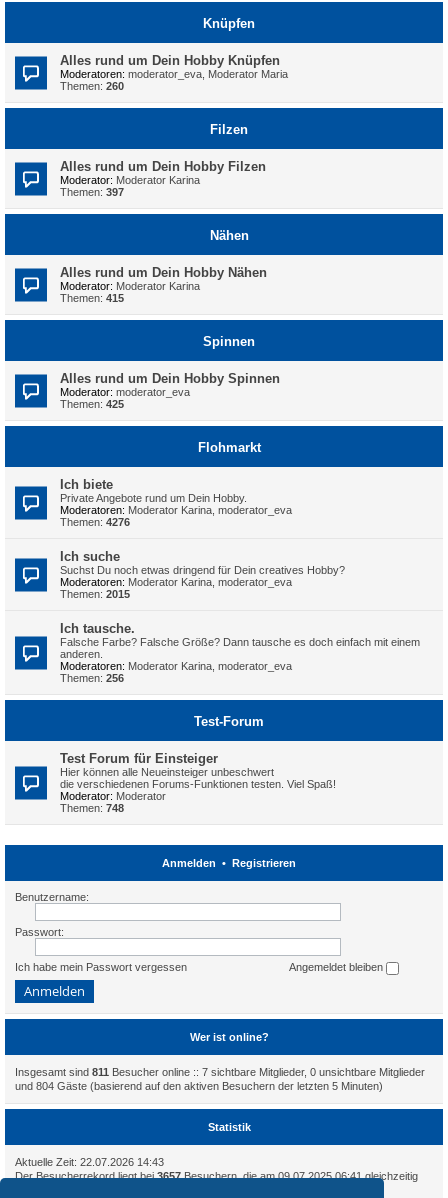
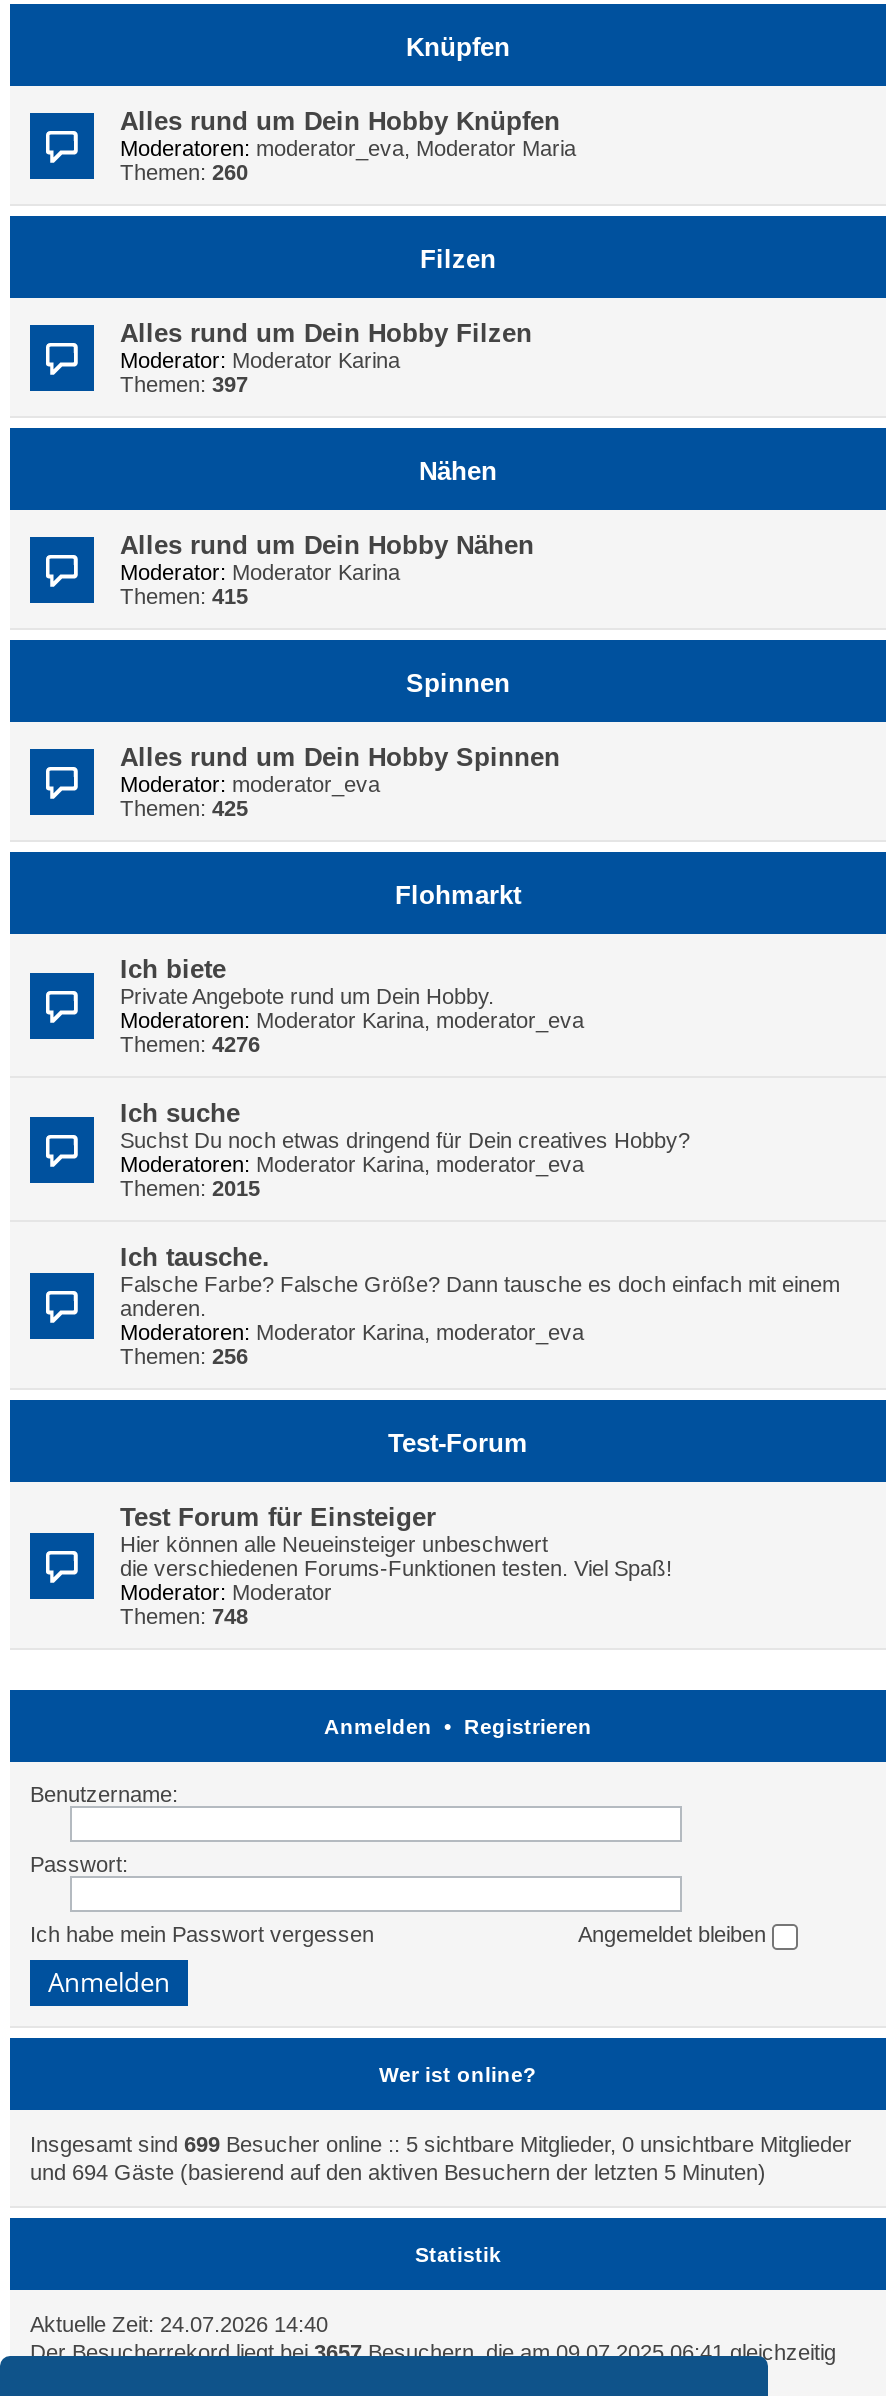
- Insgesamt sind 811 Besucher online :: 7 sichtbare Mitglieder, 0 unsichtbare Mitglieder
+ Insgesamt sind 699 Besucher online :: 5 sichtbare Mitglieder, 0 unsichtbare Mitglieder

- und 804 Gäste (basierend auf den aktiven Besuchern der letzten 5 Minuten)
+ und 694 Gäste (basierend auf den aktiven Besuchern der letzten 5 Minuten)

- Aktuelle Zeit: 22.07.2026 14:43
+ Aktuelle Zeit: 24.07.2026 14:40
